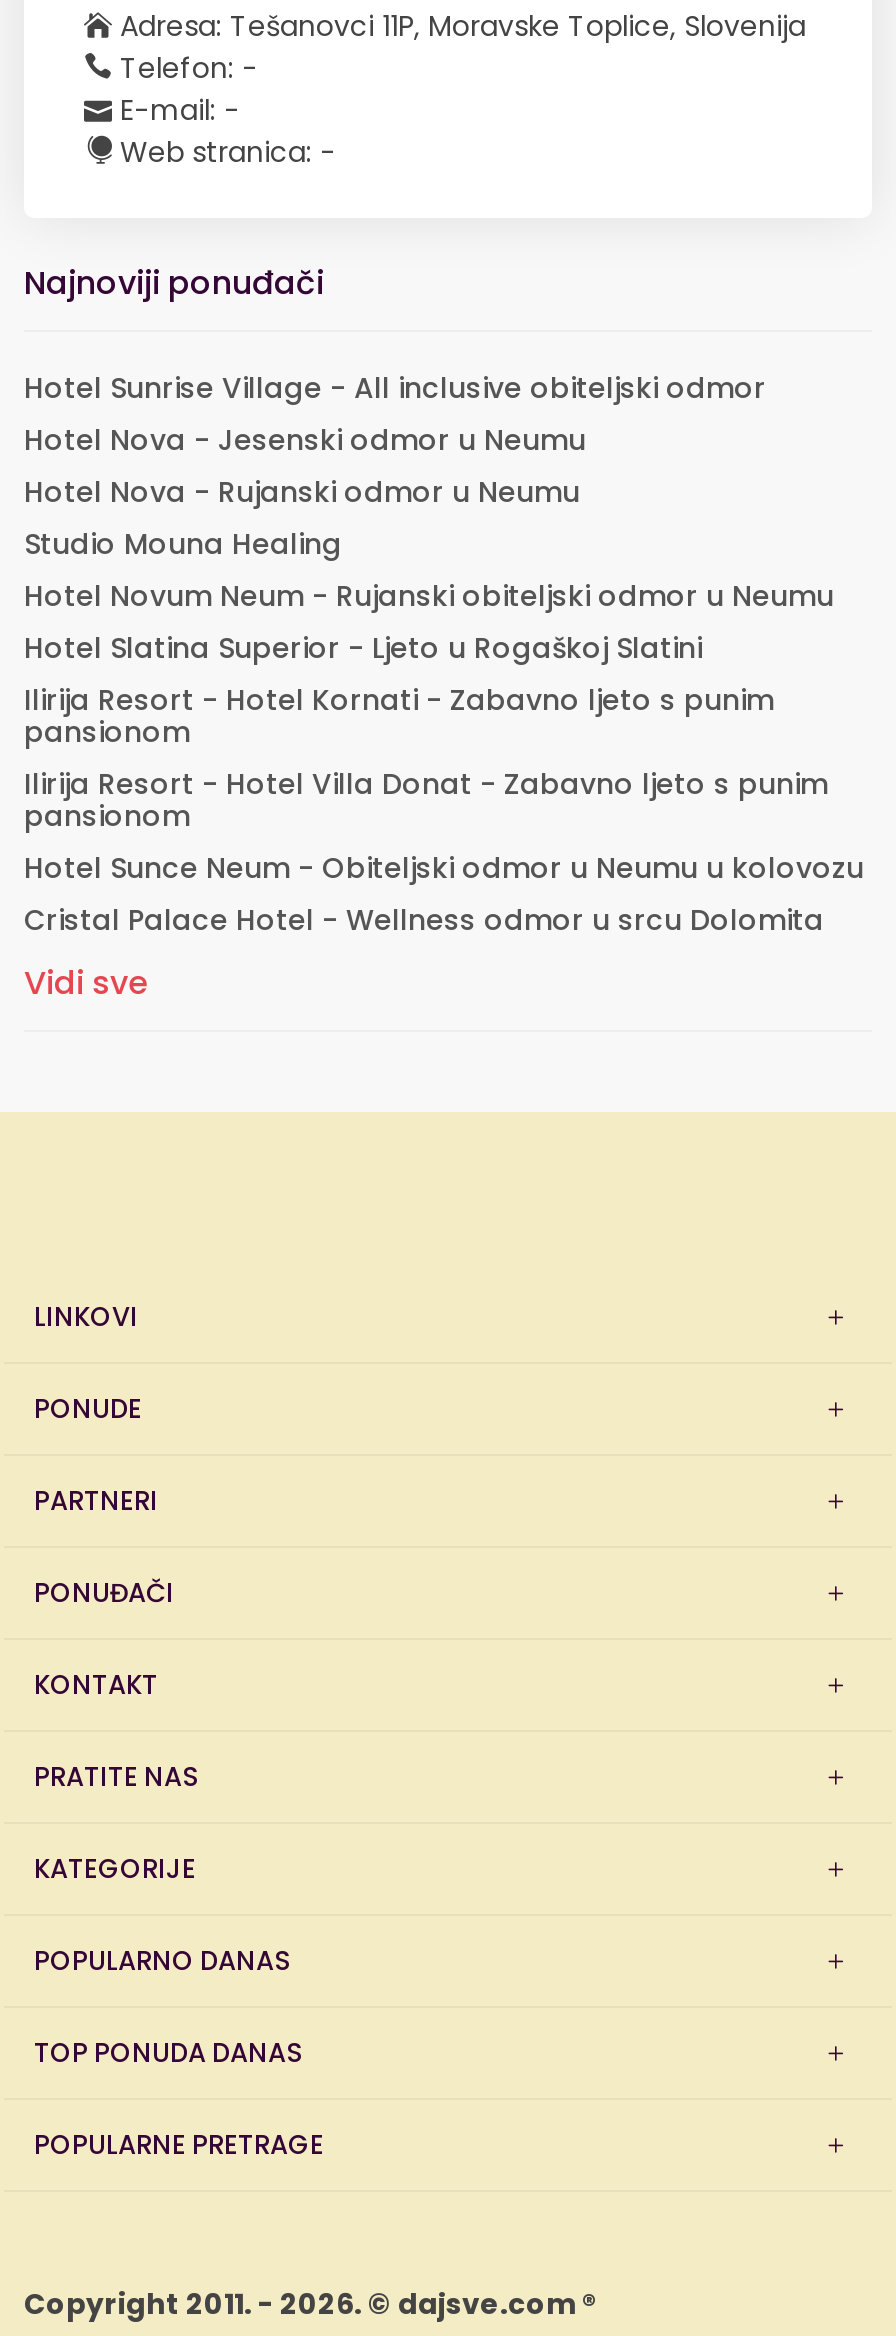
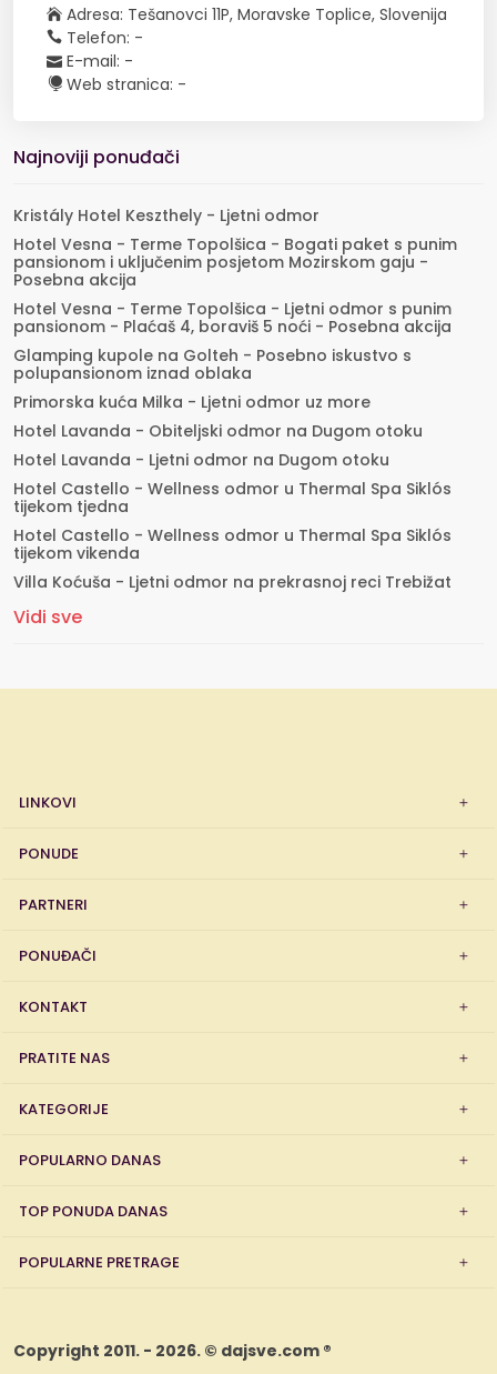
- Hotel Sunrise Village - All inclusive obiteljski odmor
- Hotel Nova - Jesenski odmor u Neumu
- Hotel Nova - Rujanski odmor u Neumu
- Studio Mouna Healing
- Hotel Novum Neum - Rujanski obiteljski odmor u Neumu
- Hotel Slatina Superior - Ljeto u Rogaškoj Slatini
- Ilirija Resort - Hotel Kornati - Zabavno ljeto s punim
- pansionom
- Ilirija Resort - Hotel Villa Donat - Zabavno ljeto s punim
- pansionom
- Hotel Sunce Neum - Obiteljski odmor u Neumu u kolovozu
- Cristal Palace Hotel - Wellness odmor u srcu Dolomita
+ Kristály Hotel Keszthely - Ljetni odmor
+ Hotel Vesna - Terme Topolšica - Bogati paket s punim
+ pansionom i uključenim posjetom Mozirskom gaju -
+ Posebna akcija
+ Hotel Vesna - Terme Topolšica - Ljetni odmor s punim
+ pansionom - Plaćaš 4, boraviš 5 noći - Posebna akcija
+ Glamping kupole na Golteh - Posebno iskustvo s
+ polupansionom iznad oblaka
+ Primorska kuća Milka - Ljetni odmor uz more
+ Hotel Lavanda - Obiteljski odmor na Dugom otoku
+ Hotel Lavanda - Ljetni odmor na Dugom otoku
+ Hotel Castello - Wellness odmor u Thermal Spa Siklós
+ tijekom tjedna
+ Hotel Castello - Wellness odmor u Thermal Spa Siklós
+ tijekom vikenda
+ Villa Koćuša - Ljetni odmor na prekrasnoj reci Trebižat
